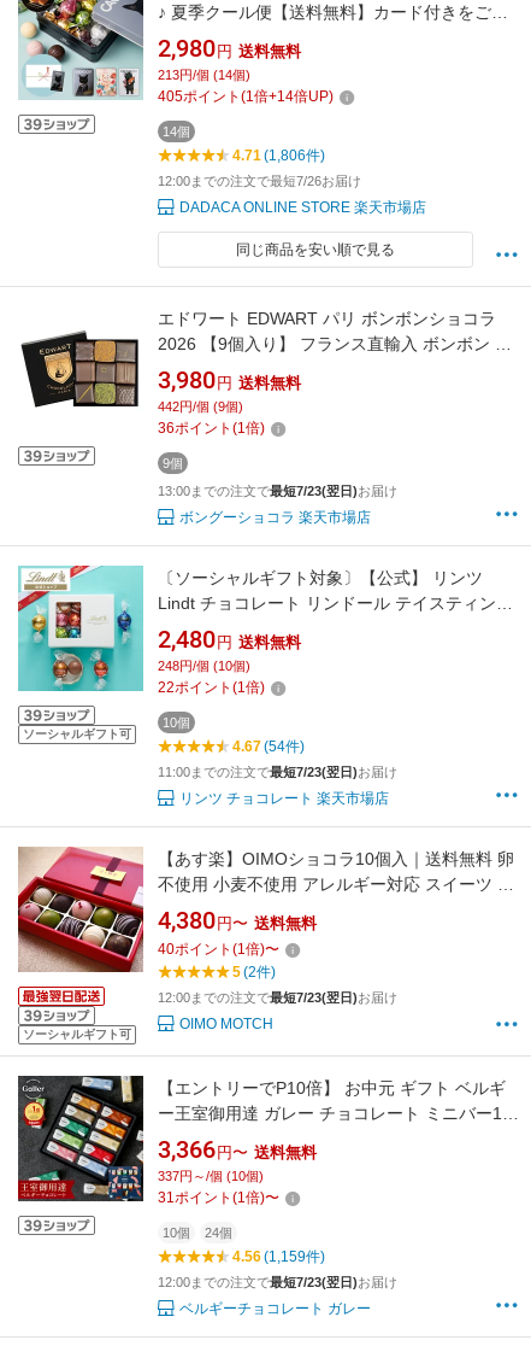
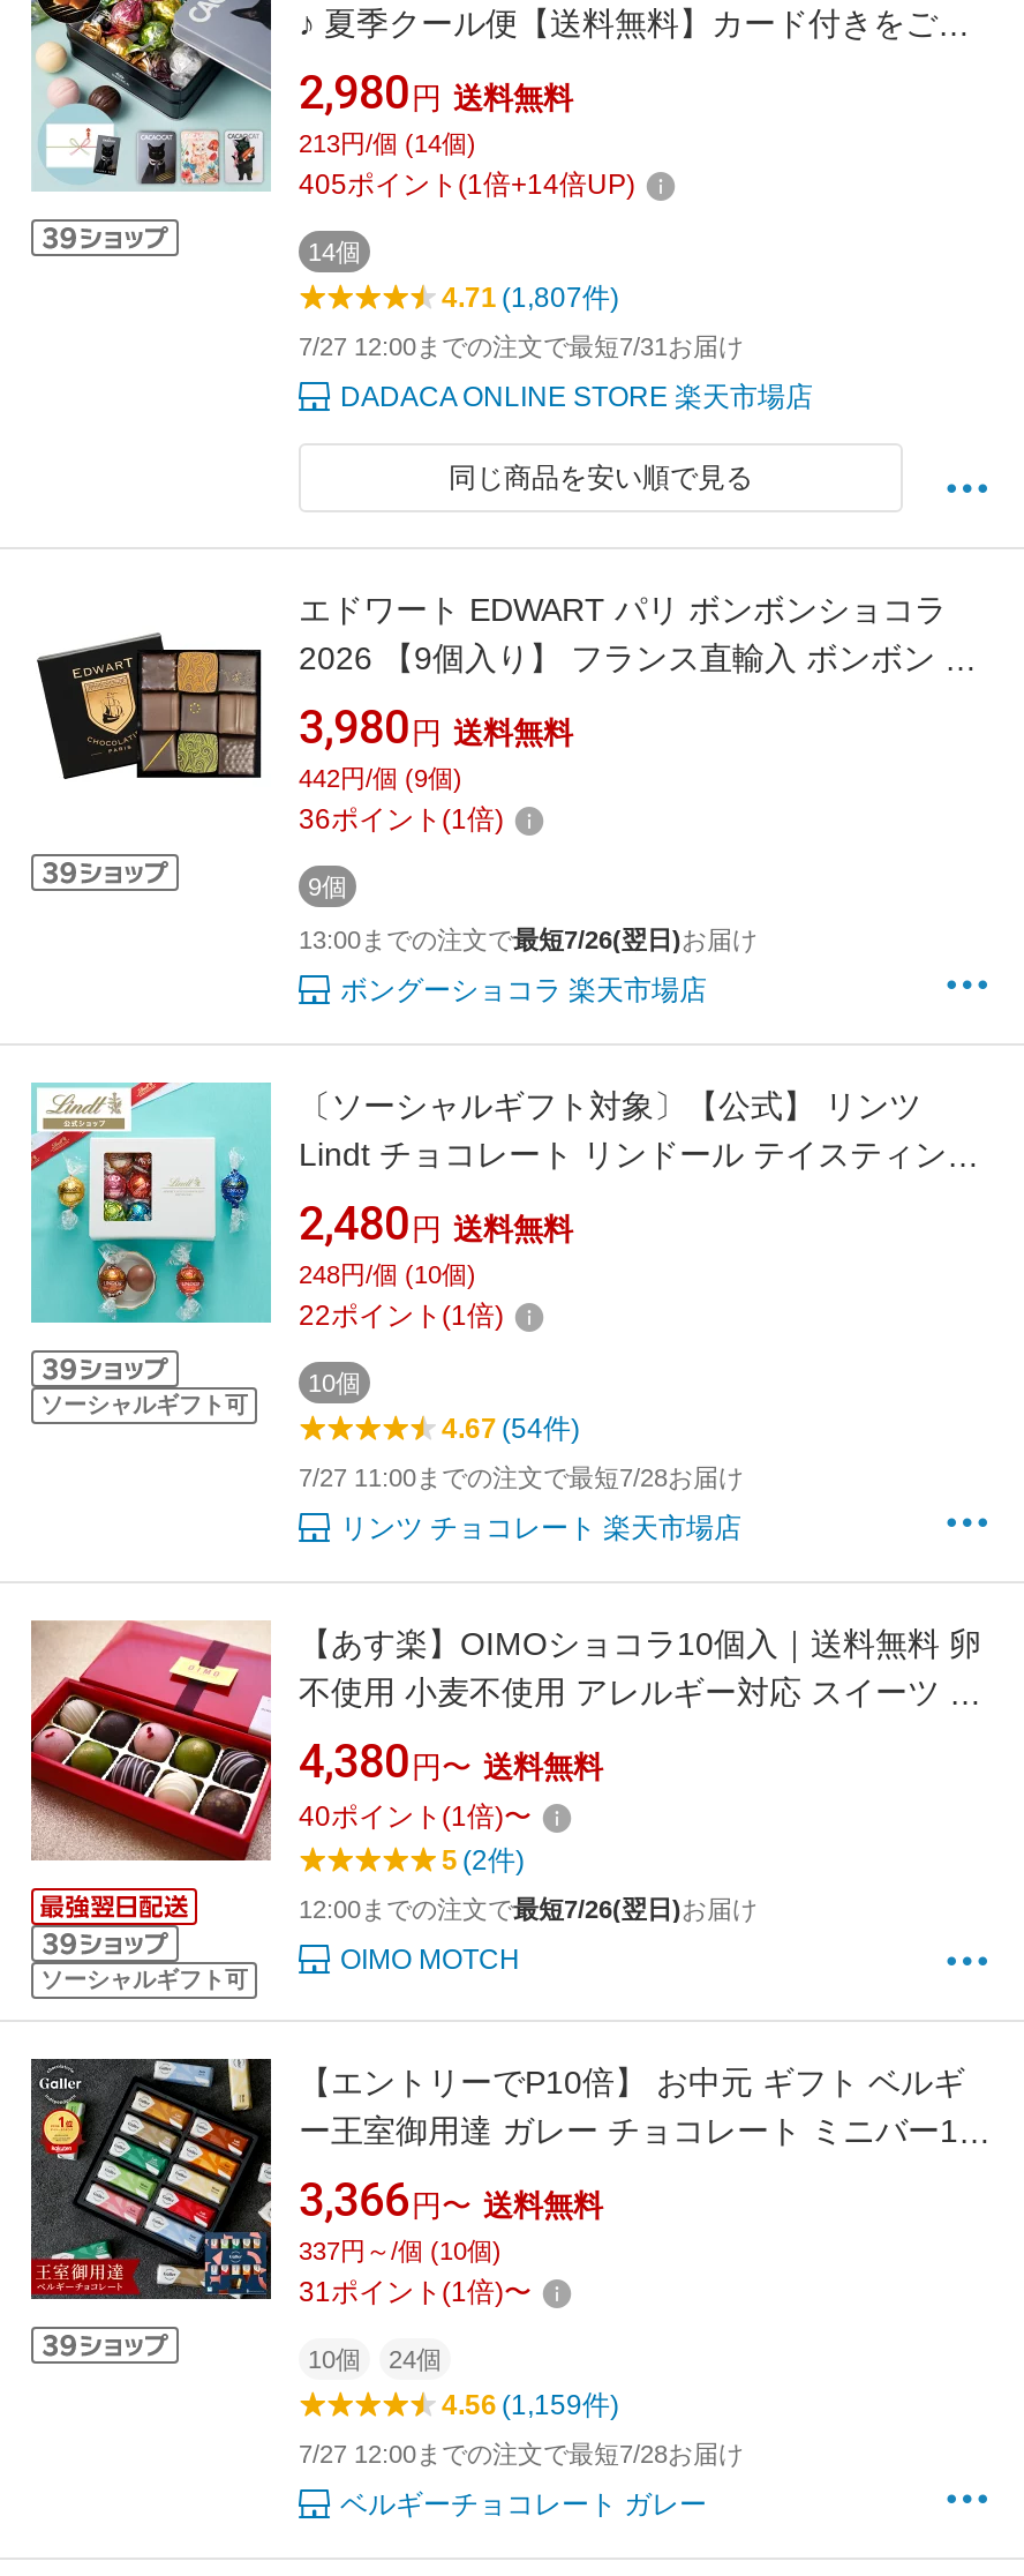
- 4.71 (1,806件)
+ 4.71 (1,807件)

- 12:00までの注文で最短7/26お届け
+ 7/27 12:00までの注文で最短7/31お届け

- 13:00までの注文で最短7/23(翌日)お届け
+ 13:00までの注文で最短7/26(翌日)お届け

- 11:00までの注文で最短7/23(翌日)お届け
+ 7/27 11:00までの注文で最短7/28お届け

- 12:00までの注文で最短7/23(翌日)お届け
+ 12:00までの注文で最短7/26(翌日)お届け

- 12:00までの注文で最短7/23(翌日)お届け
+ 7/27 12:00までの注文で最短7/28お届け
